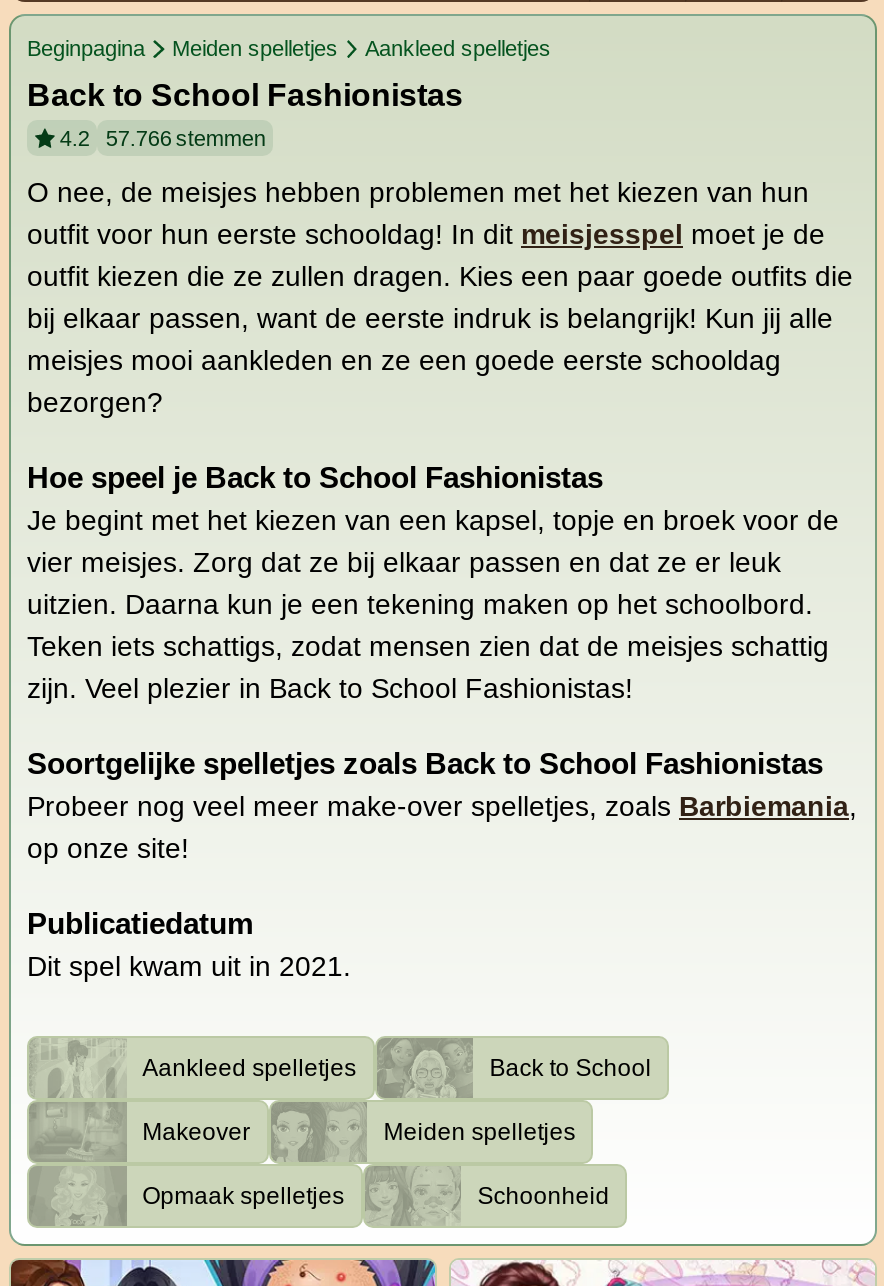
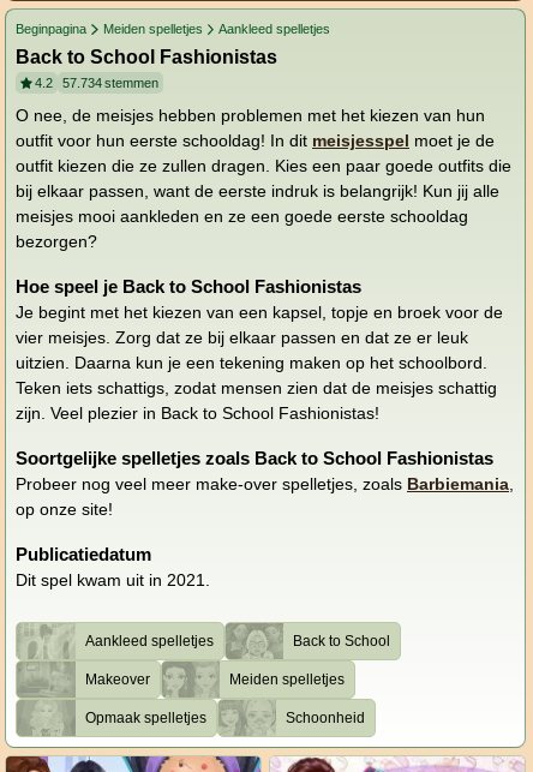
- 4.2 57.766 stemmen
+ 4.2 57.734 stemmen
